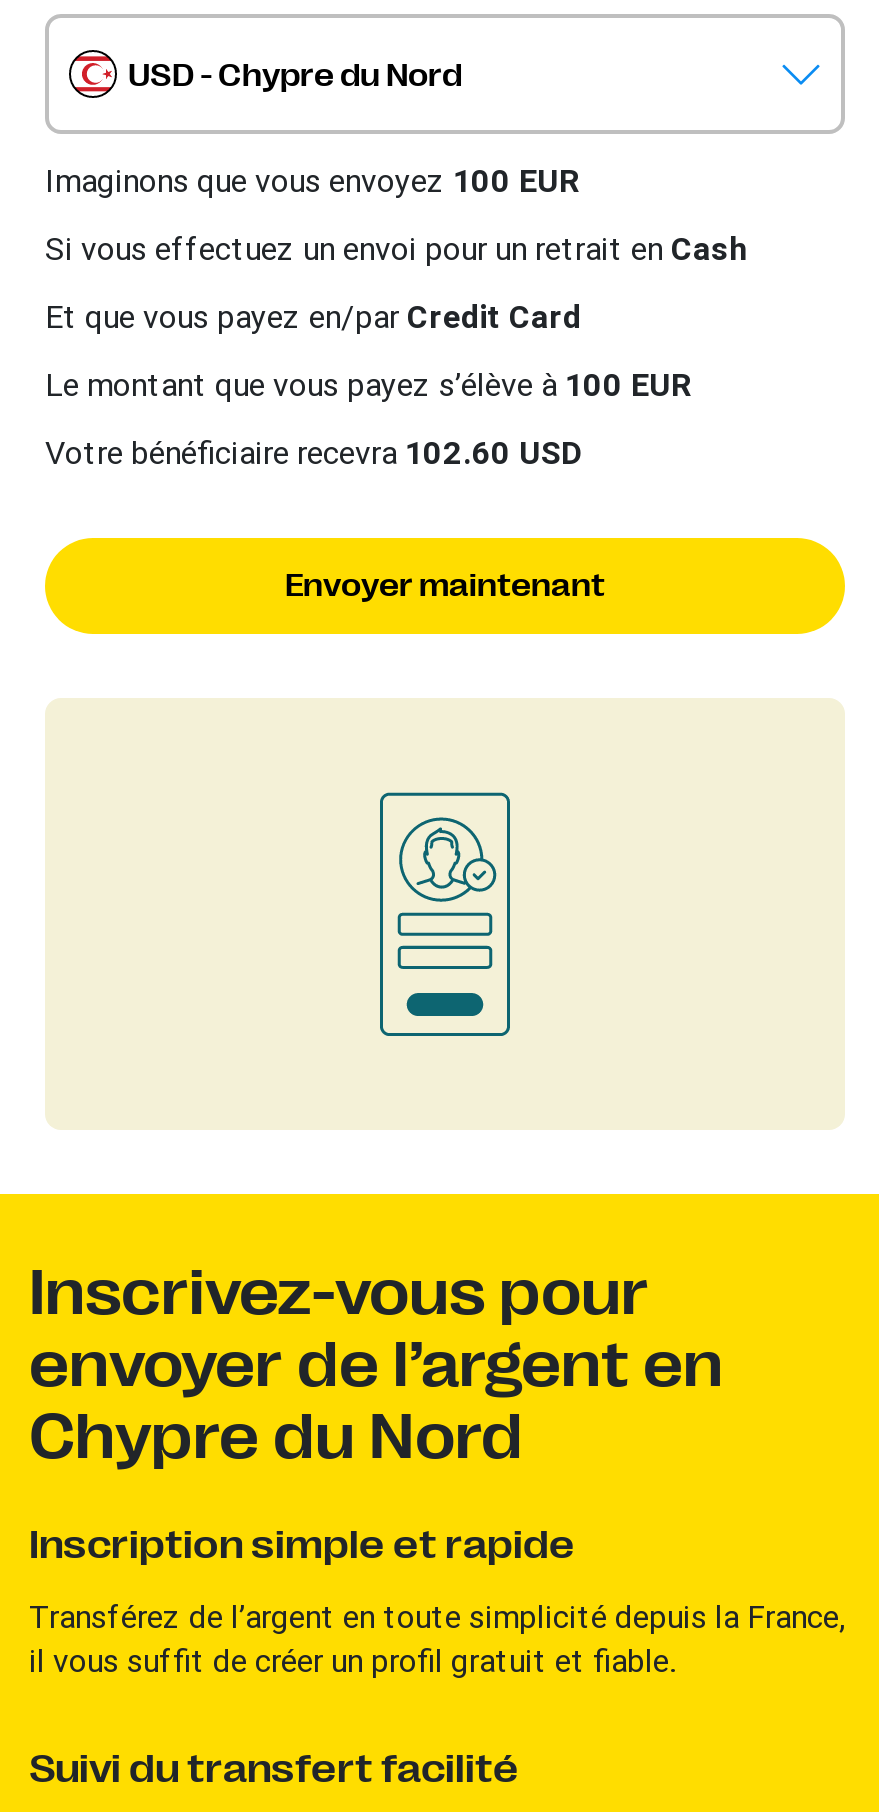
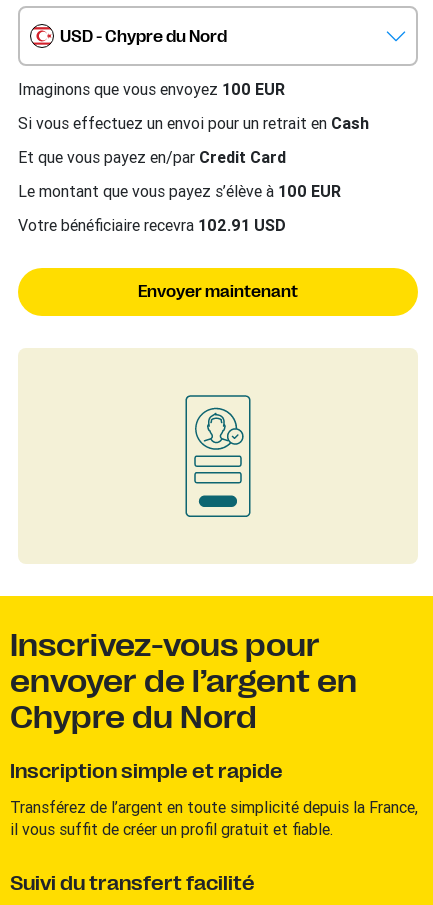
- Votre bénéficiaire recevra 102.60 USD
+ Votre bénéficiaire recevra 102.91 USD
